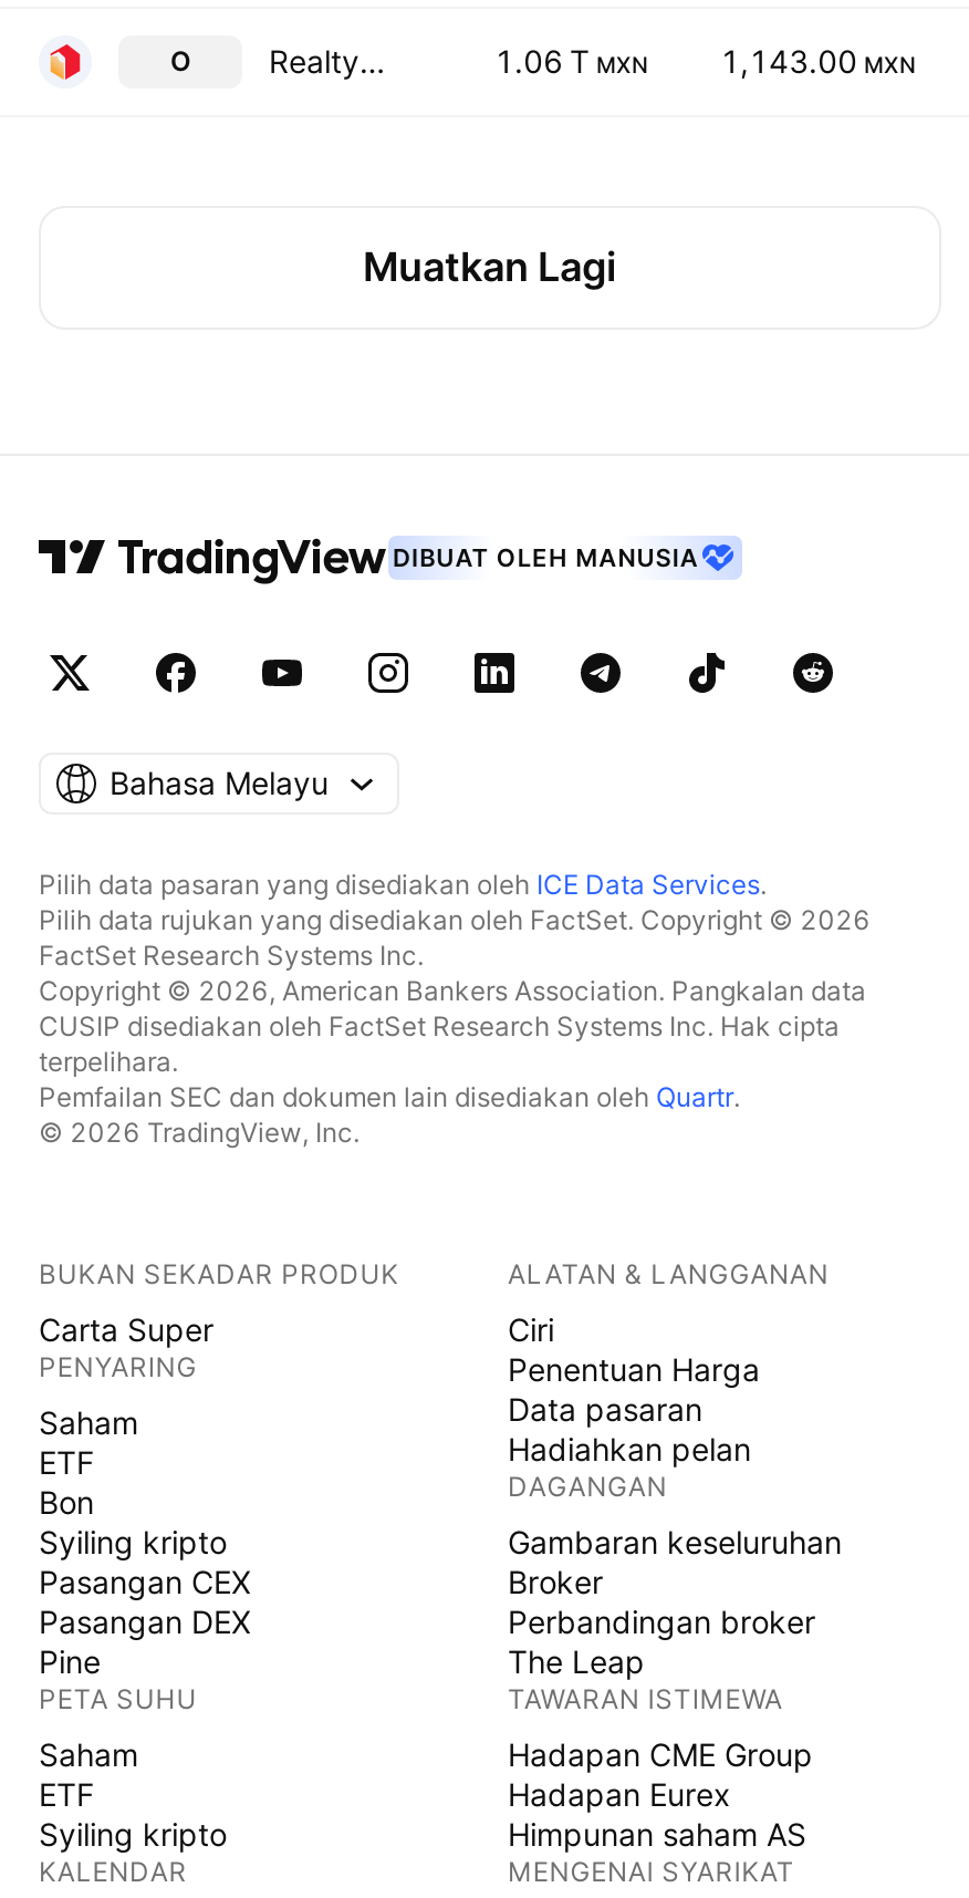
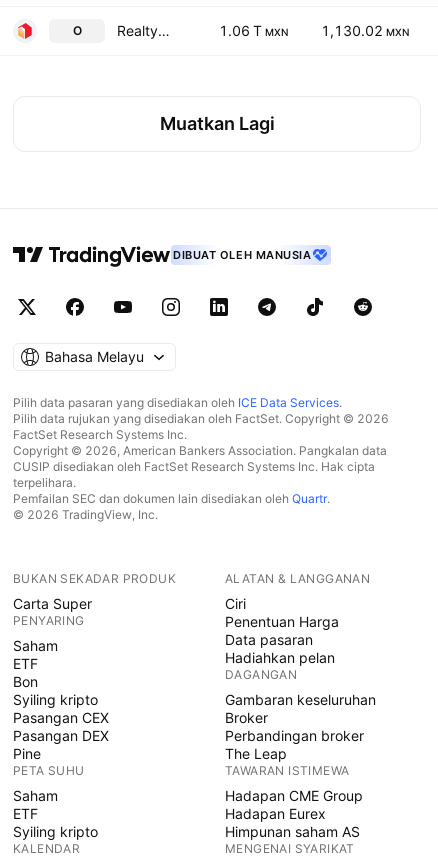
- 1.06 T MXN 1,143.00 MXN
+ 1.06 T MXN 1,130.02 MXN
